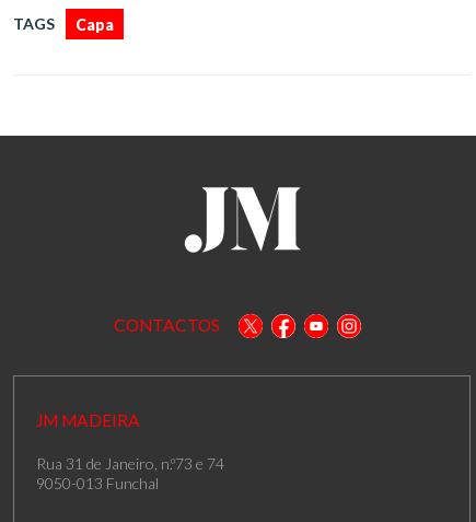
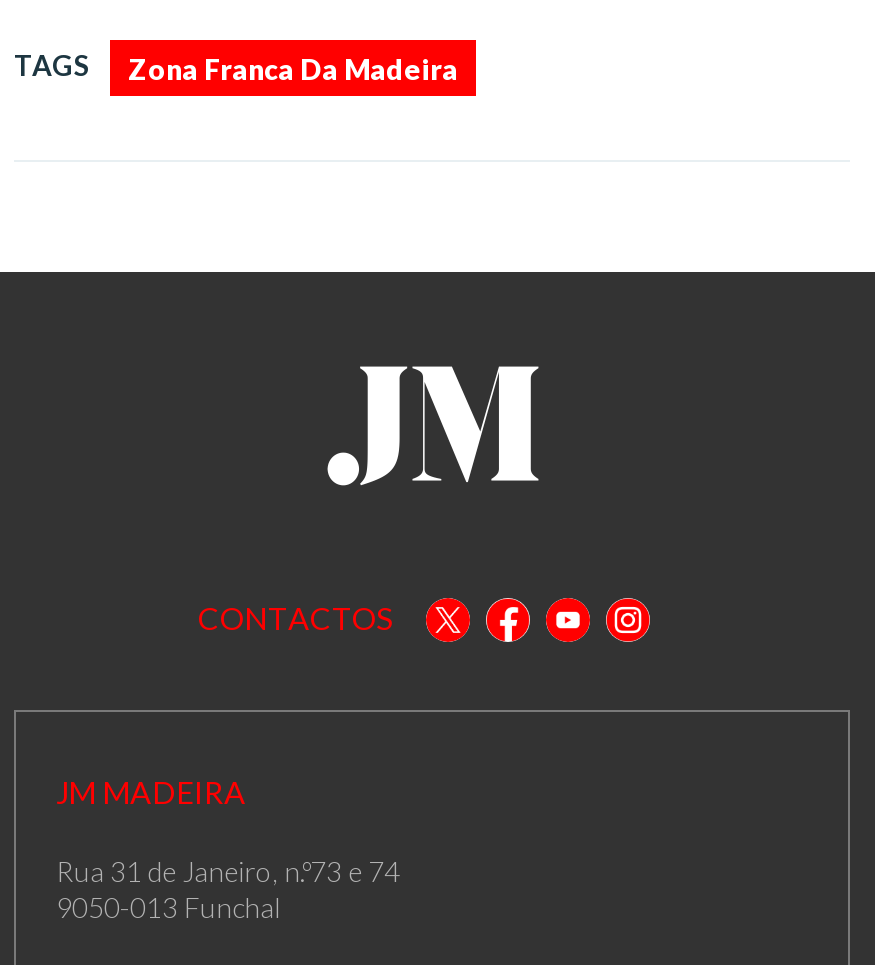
- Capa
+ Zona Franca Da Madeira
